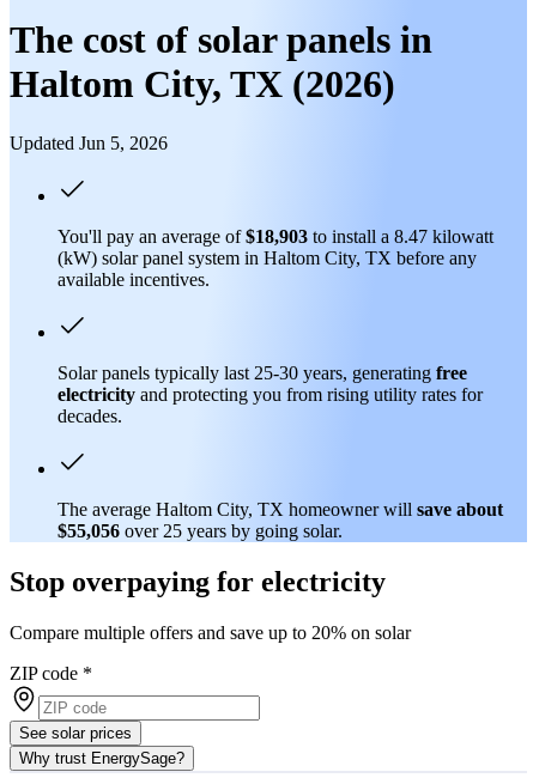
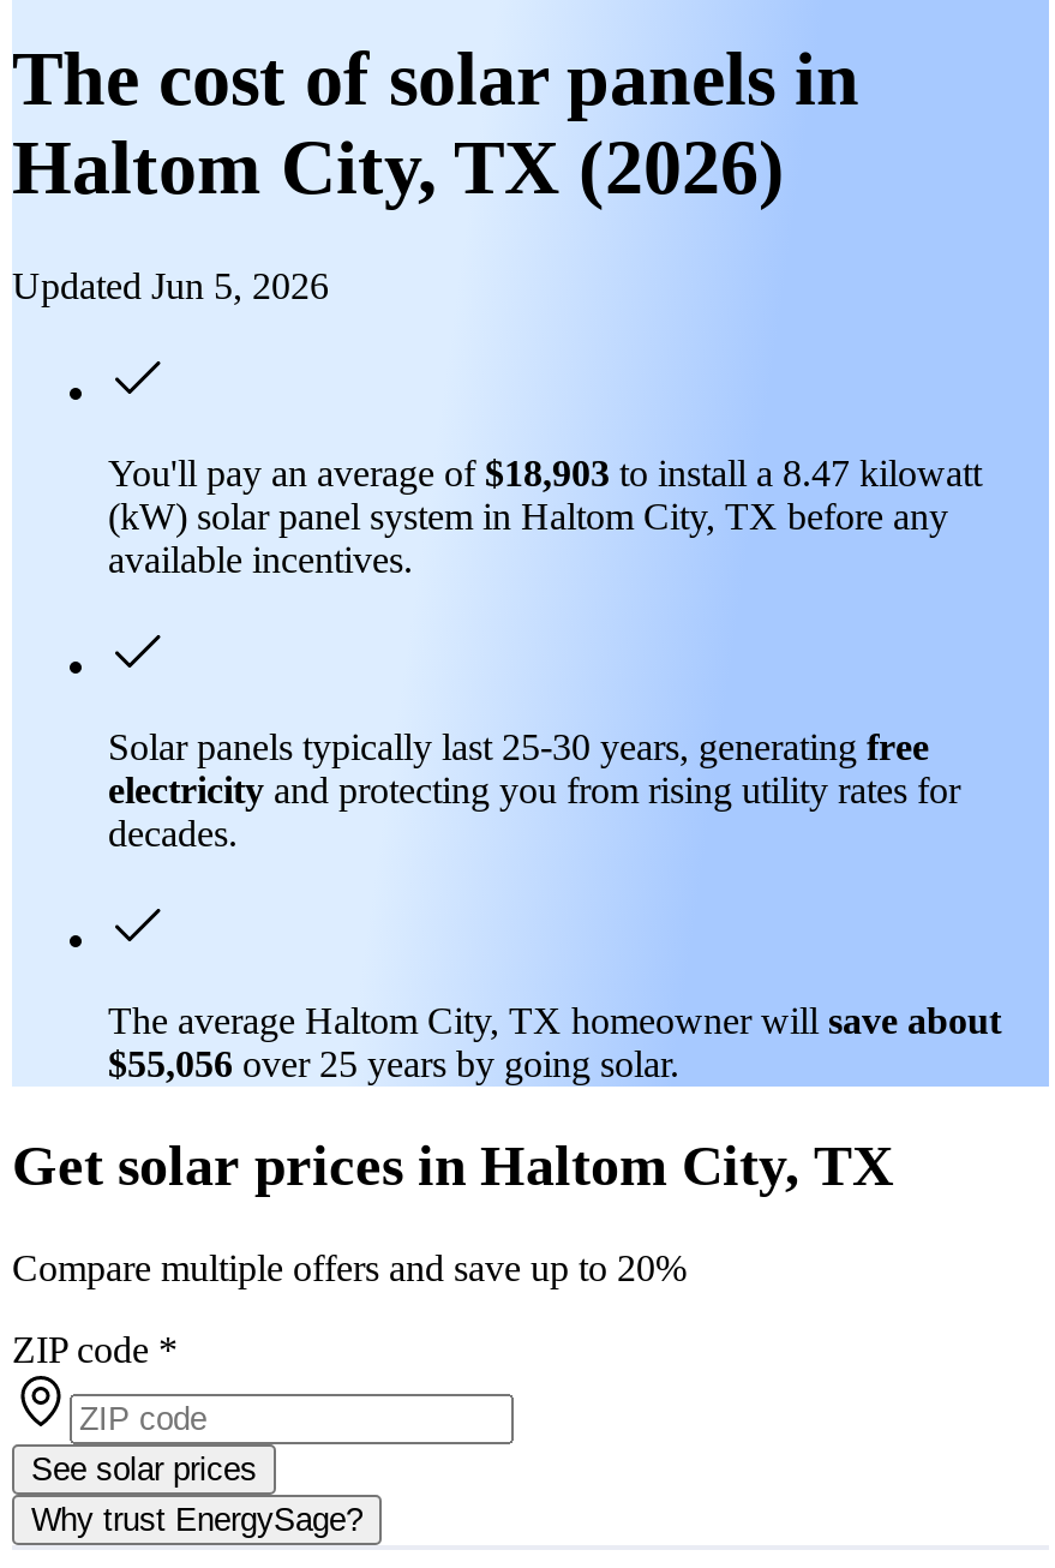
- Stop overpaying for electricity
+ Get solar prices in Haltom City, TX

- Compare multiple offers and save up to 20% on solar
+ Compare multiple offers and save up to 20%
